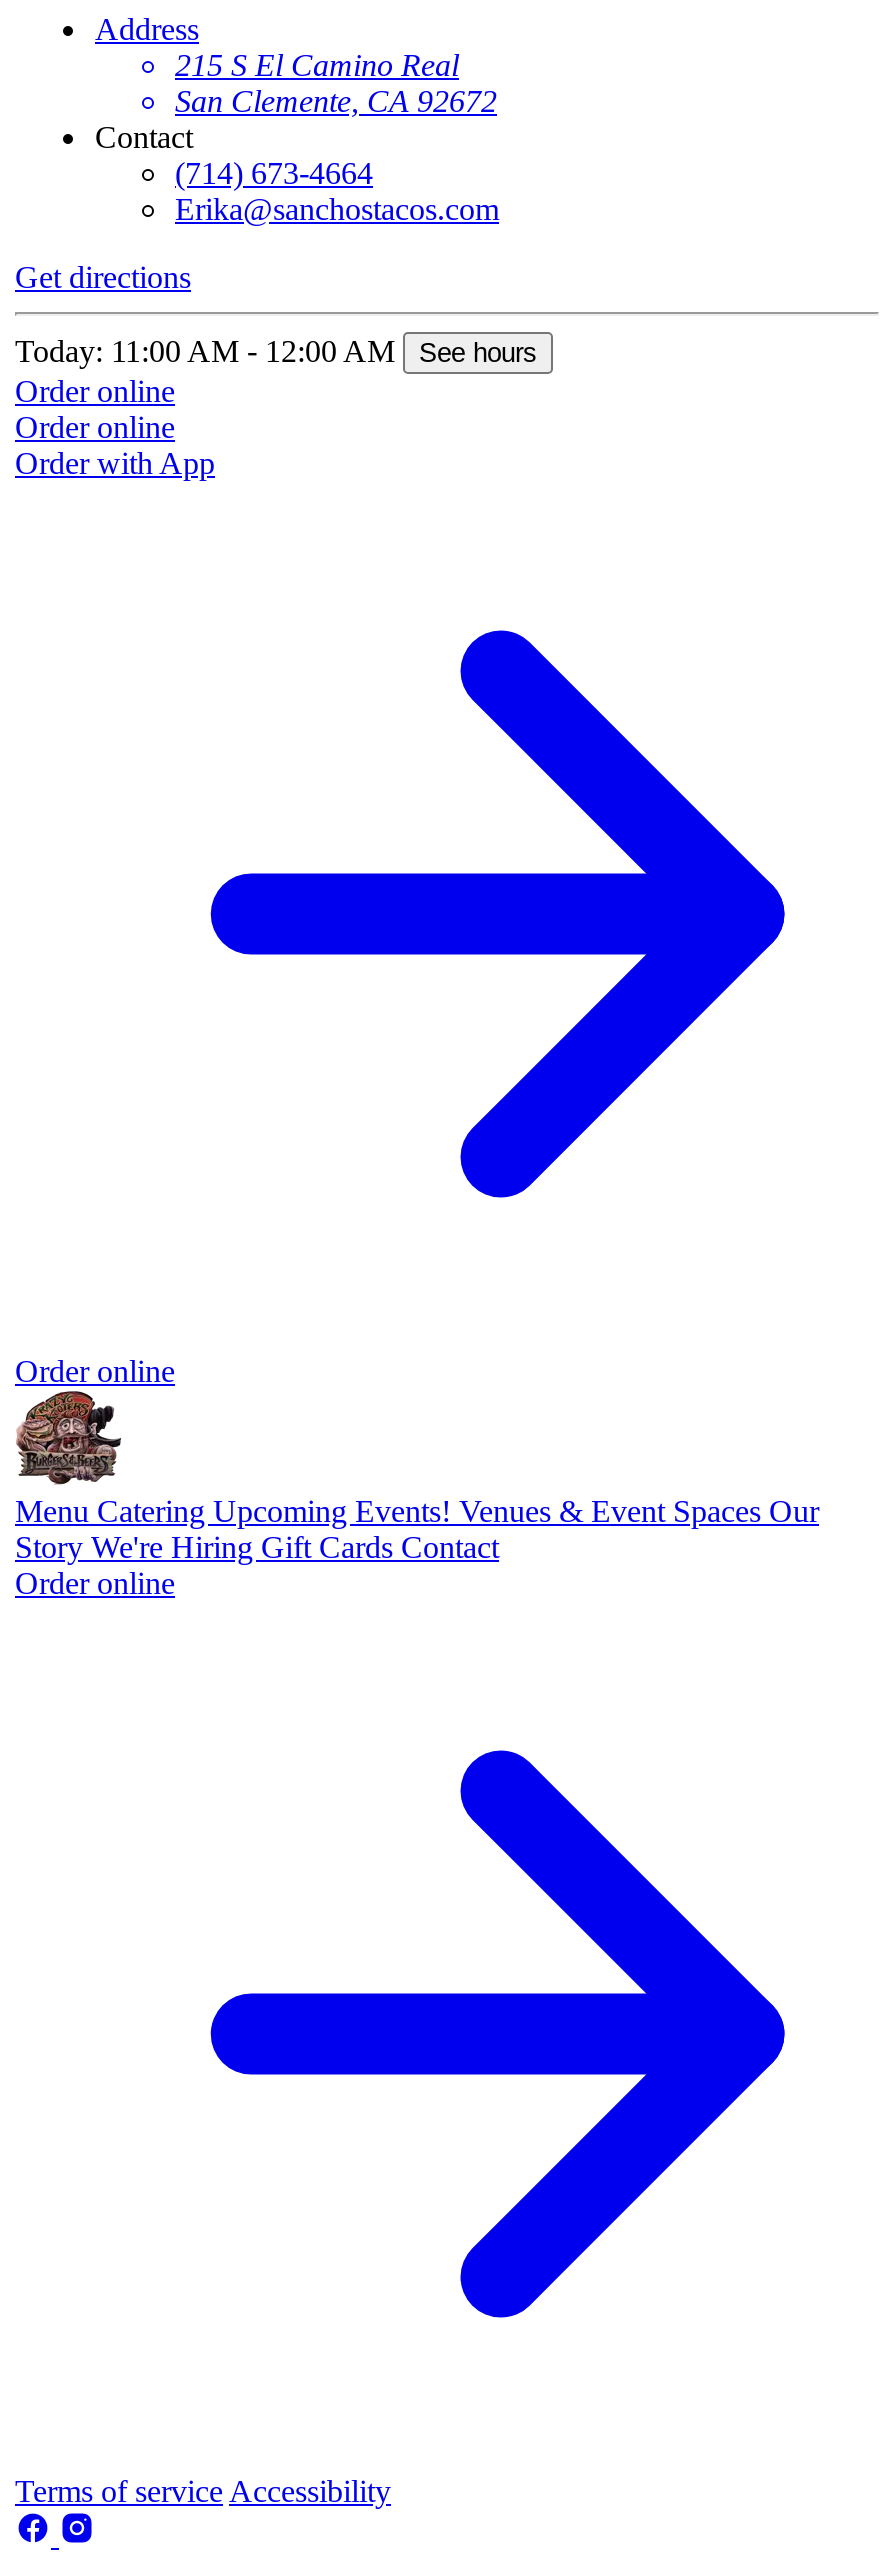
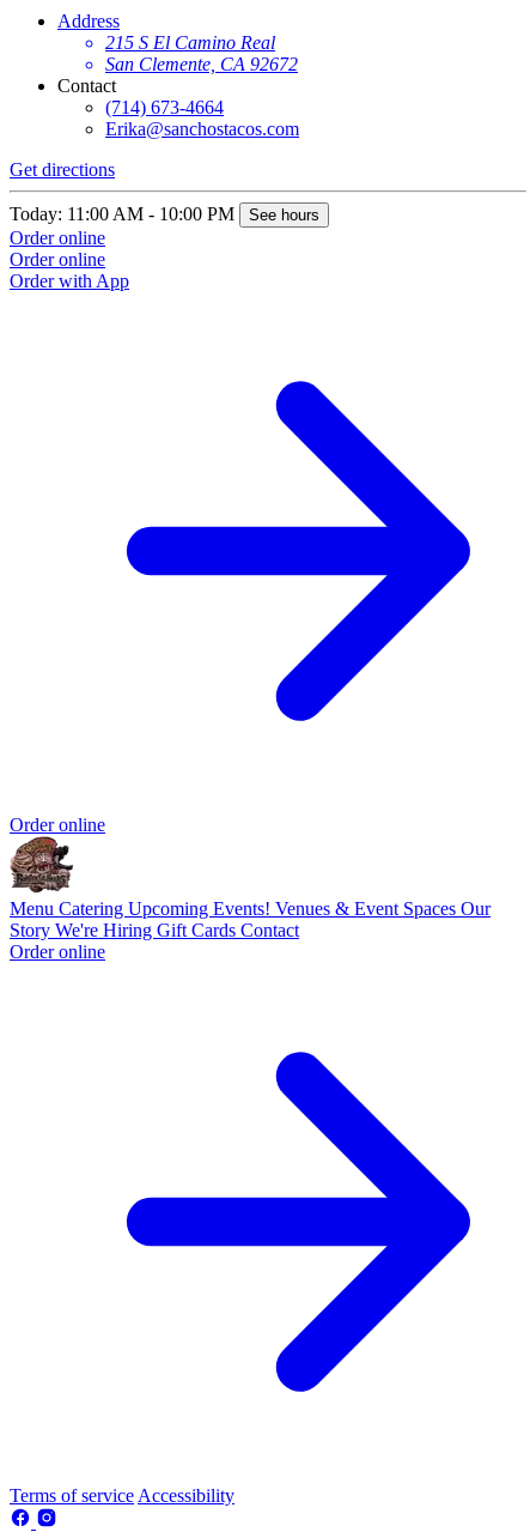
- Today: 11:00 AM - 12:00 AM See hours
+ Today: 11:00 AM - 10:00 PM See hours
